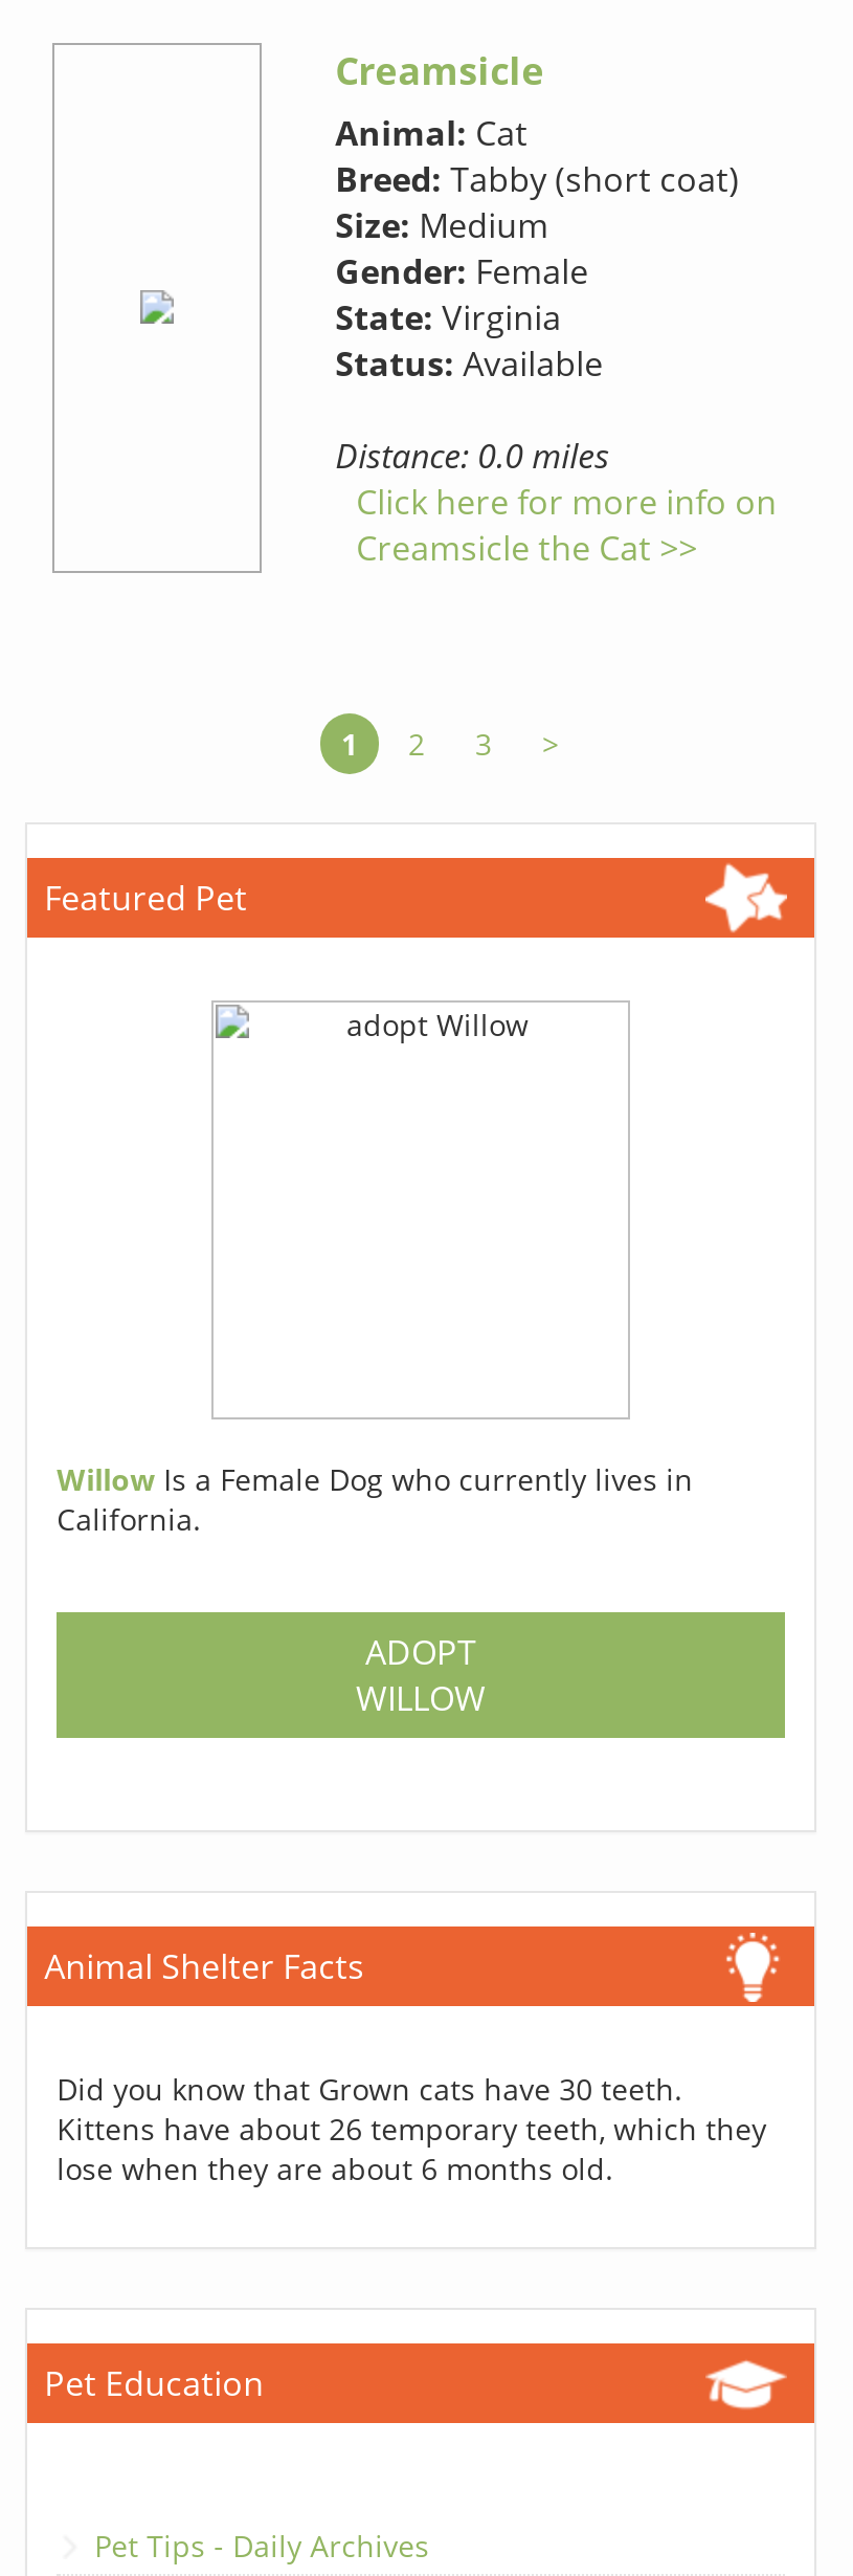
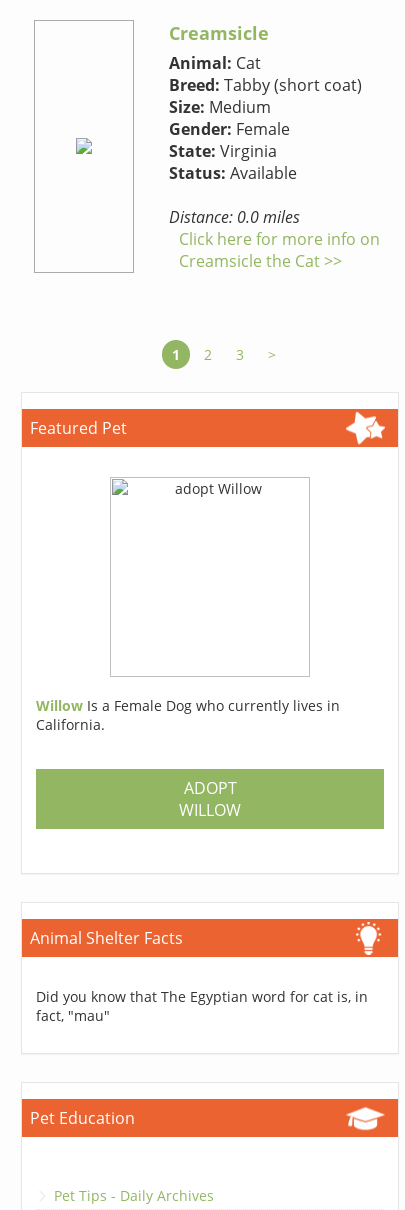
- Did you know that Grown cats have 30 teeth.
- Kittens have about 26 temporary teeth, which they
- lose when they are about 6 months old.
+ Did you know that The Egyptian word for cat is, in
+ fact, "mau"
